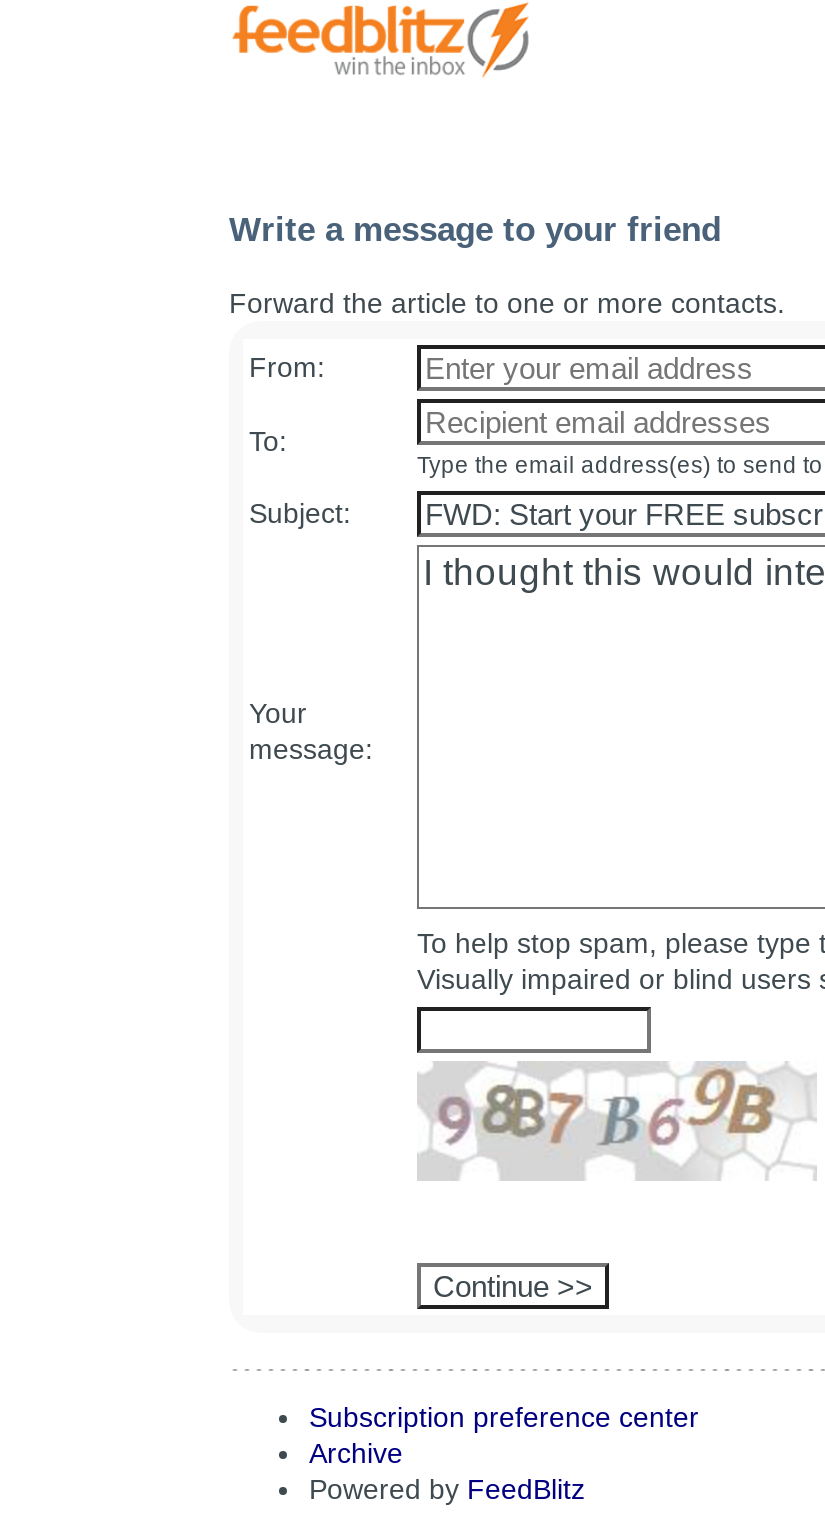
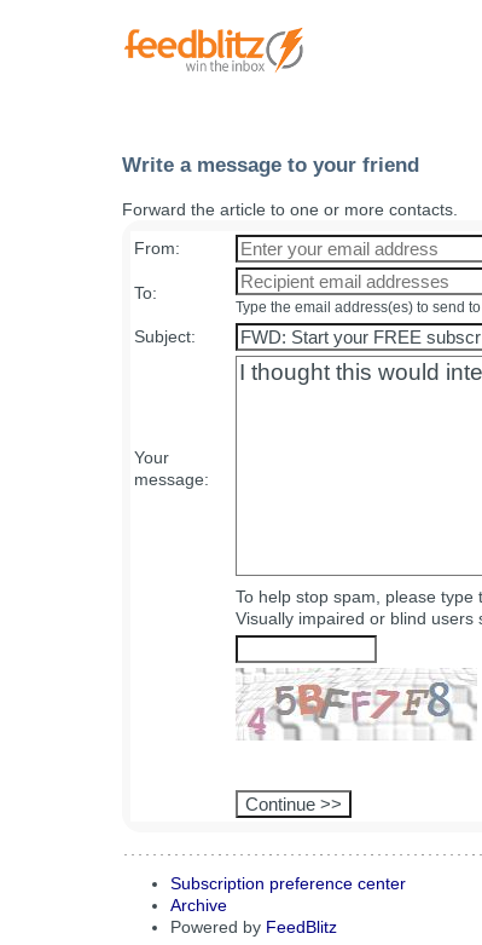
- [image]
+ [image]
